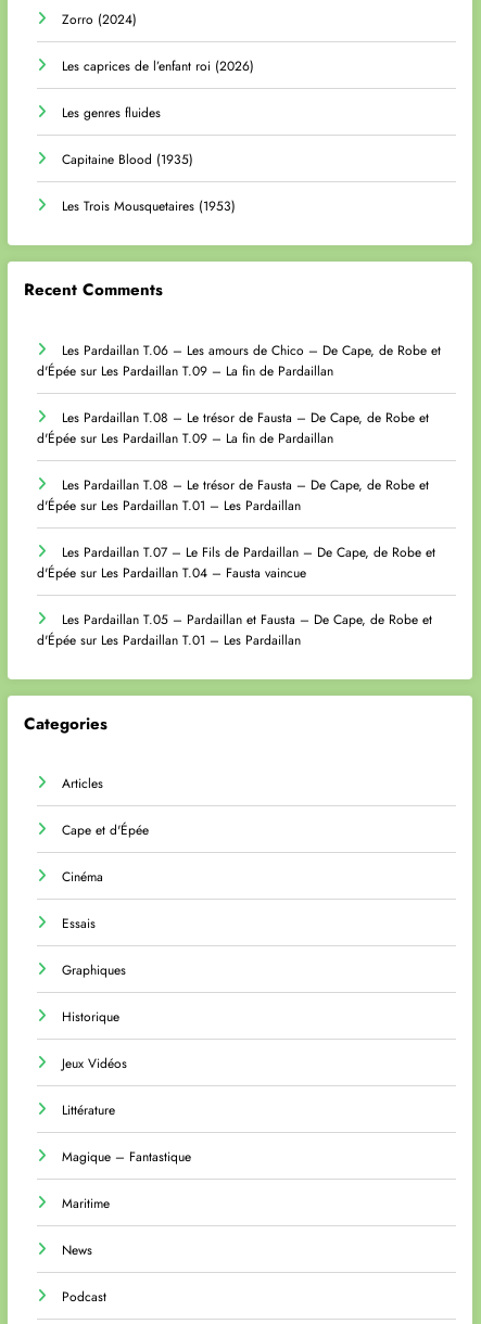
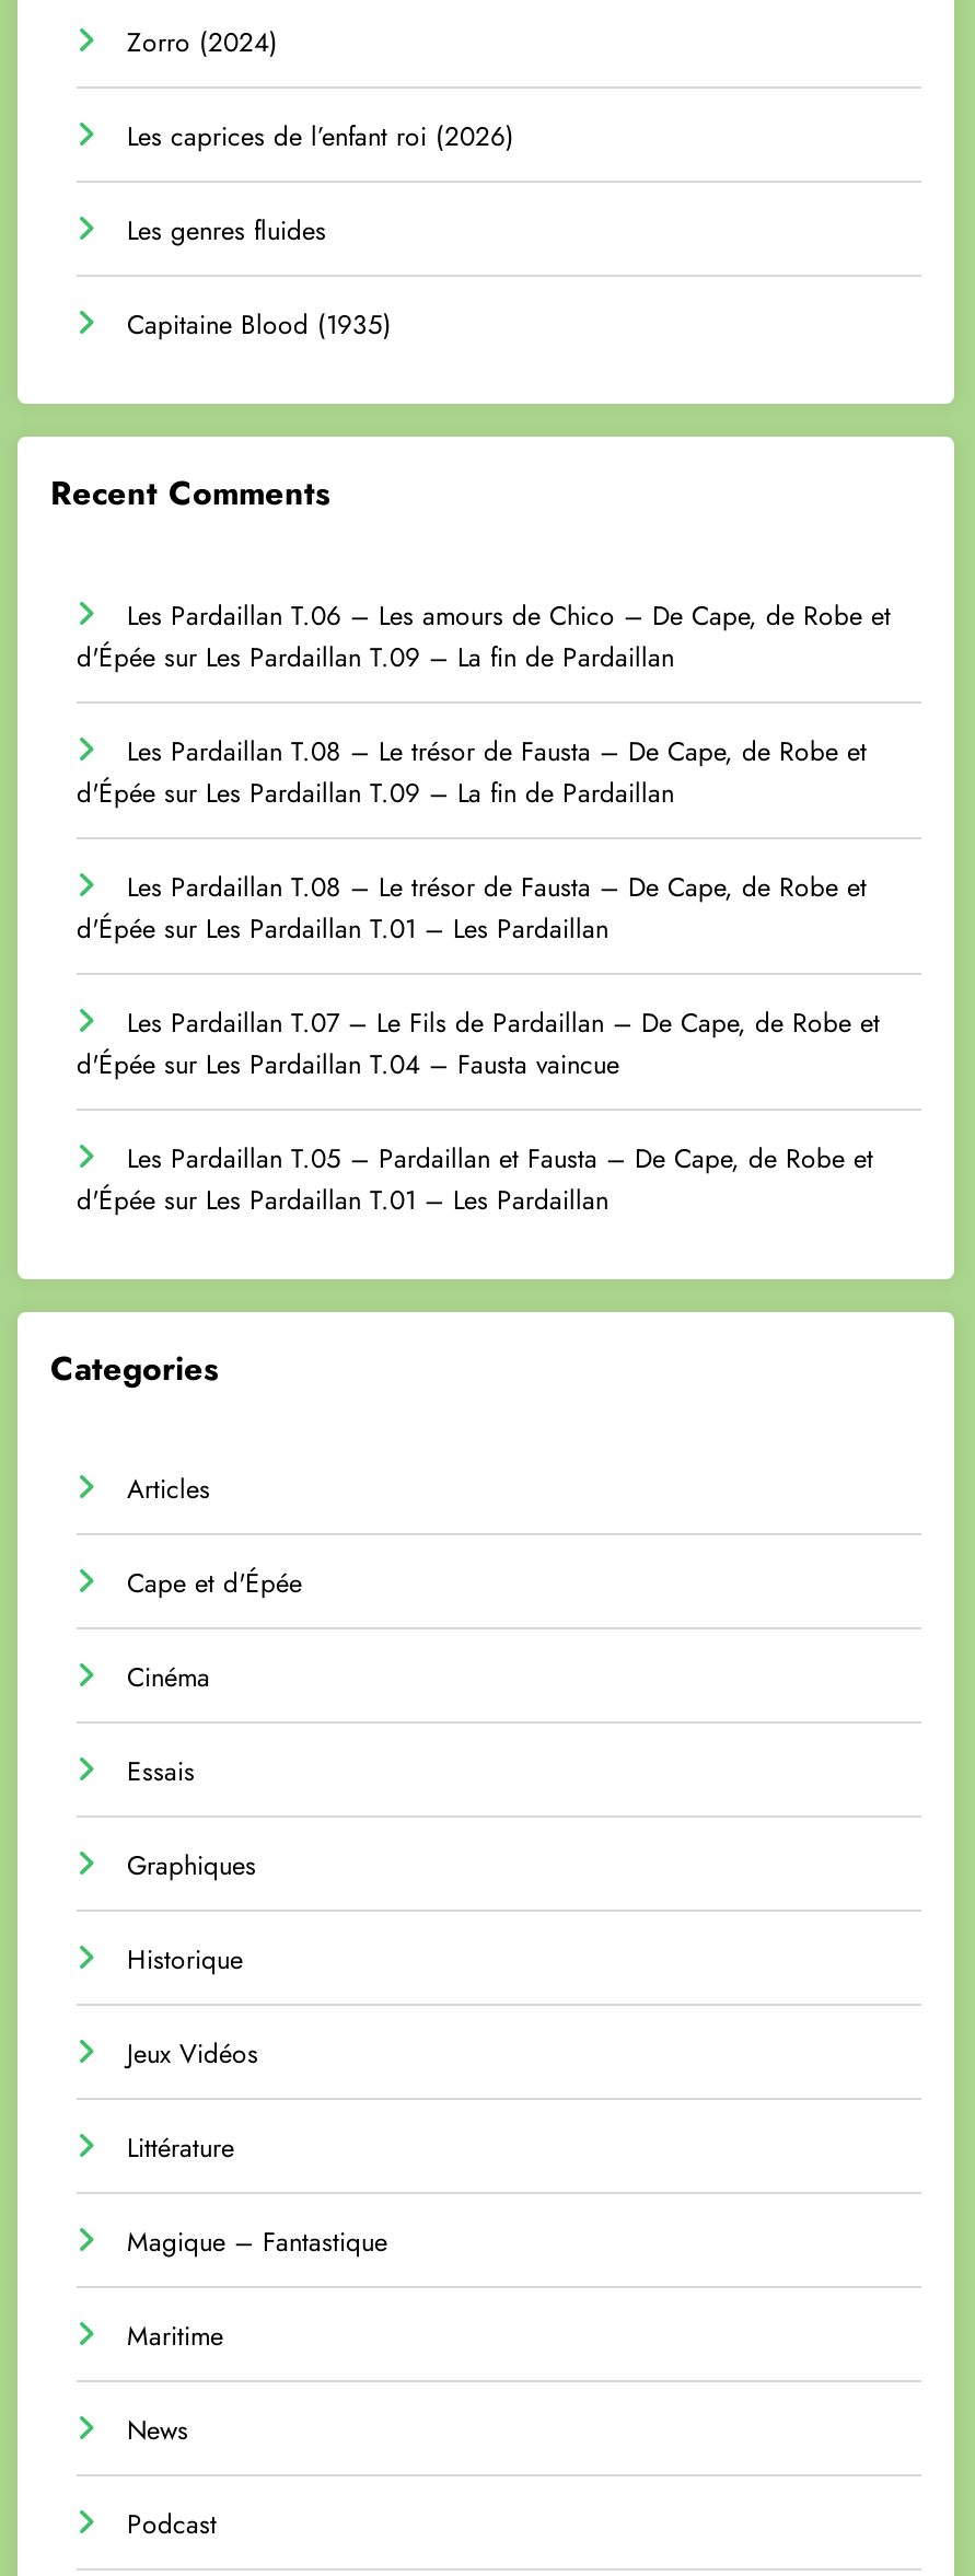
- Les Trois Mousquetaires (1953)
